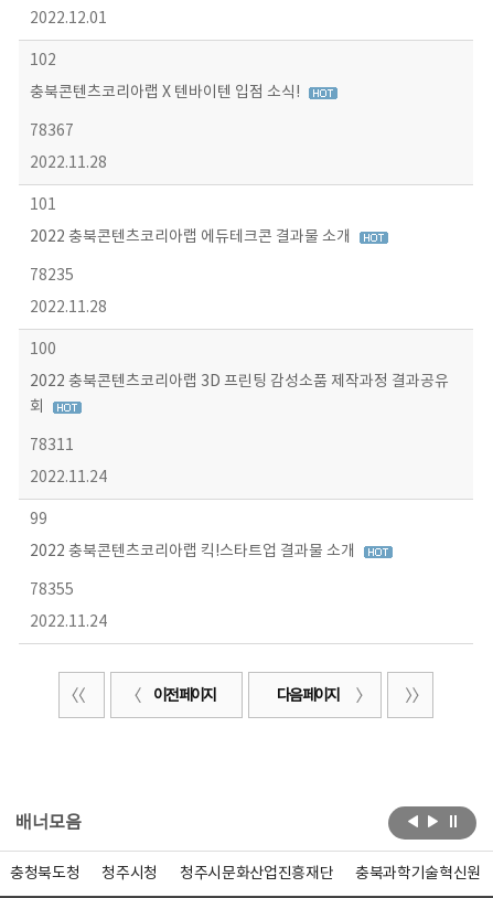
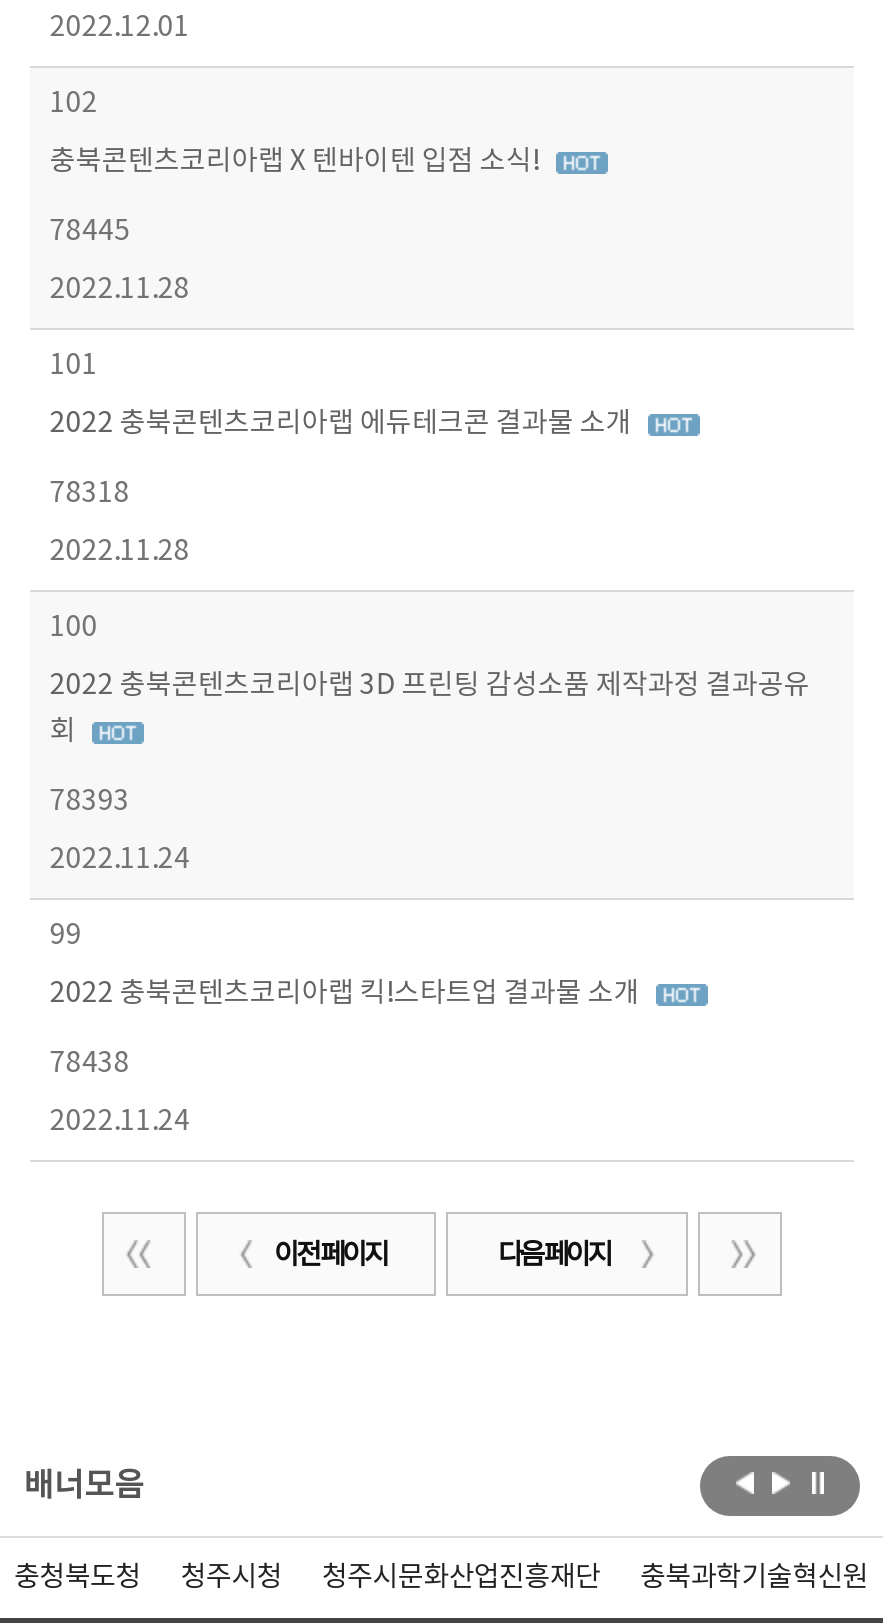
- 78367
+ 78445

- 78235
+ 78318

- 78311
+ 78393

- 78355
+ 78438
